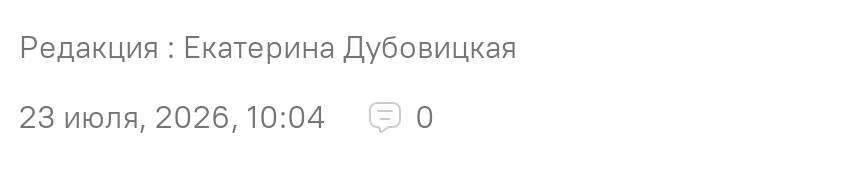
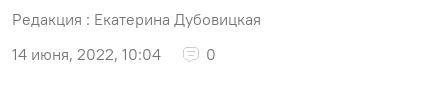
- 23 июля, 2026, 10:04
+ 14 июня, 2022, 10:04
